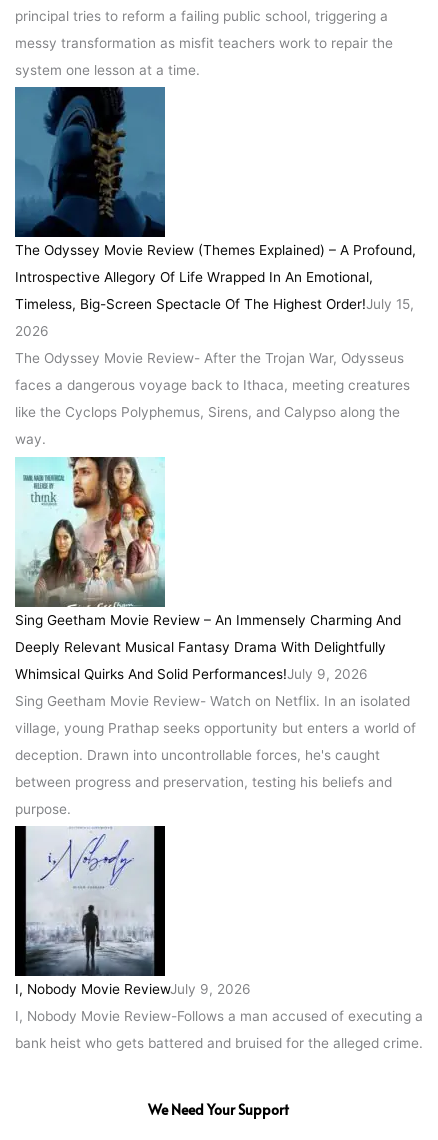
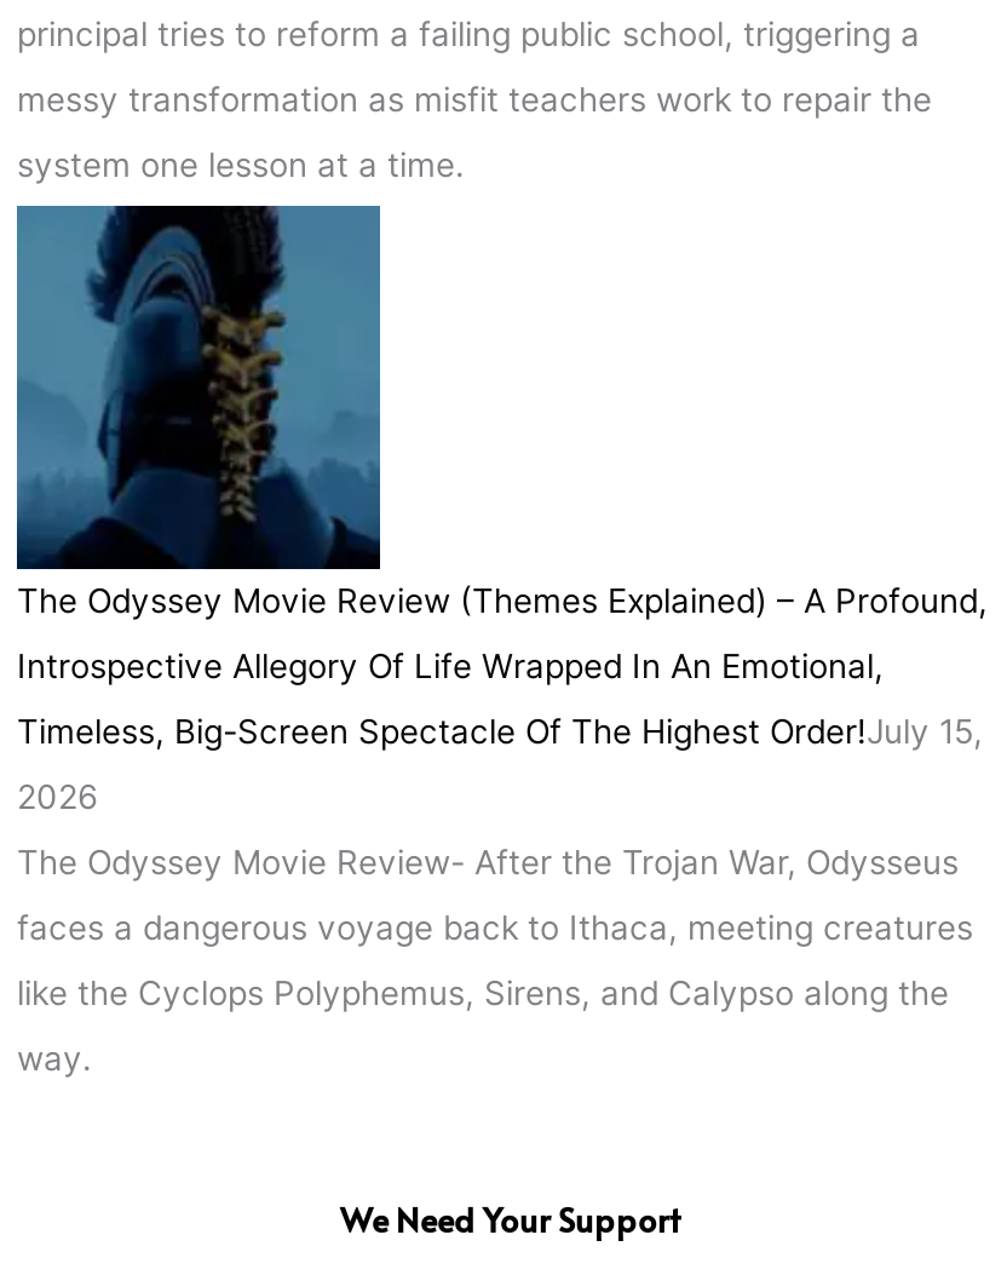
- [image]
- Sing Geetham Movie Review – An Immensely Charming And
- Deeply Relevant Musical Fantasy Drama With Delightfully
- Whimsical Quirks And Solid Performances! July 9, 2026
- Sing Geetham Movie Review- Watch on Netflix. In an isolated
- village, young Prathap seeks opportunity but enters a world of
- deception. Drawn into uncontrollable forces, he's caught
- between progress and preservation, testing his beliefs and
- purpose.

- [image]
- I, Nobody Movie ReviewJuly 9, 2026
- I, Nobody Movie Review-Follows a man accused of executing a
- bank heist who gets battered and bruised for the alleged crime.
